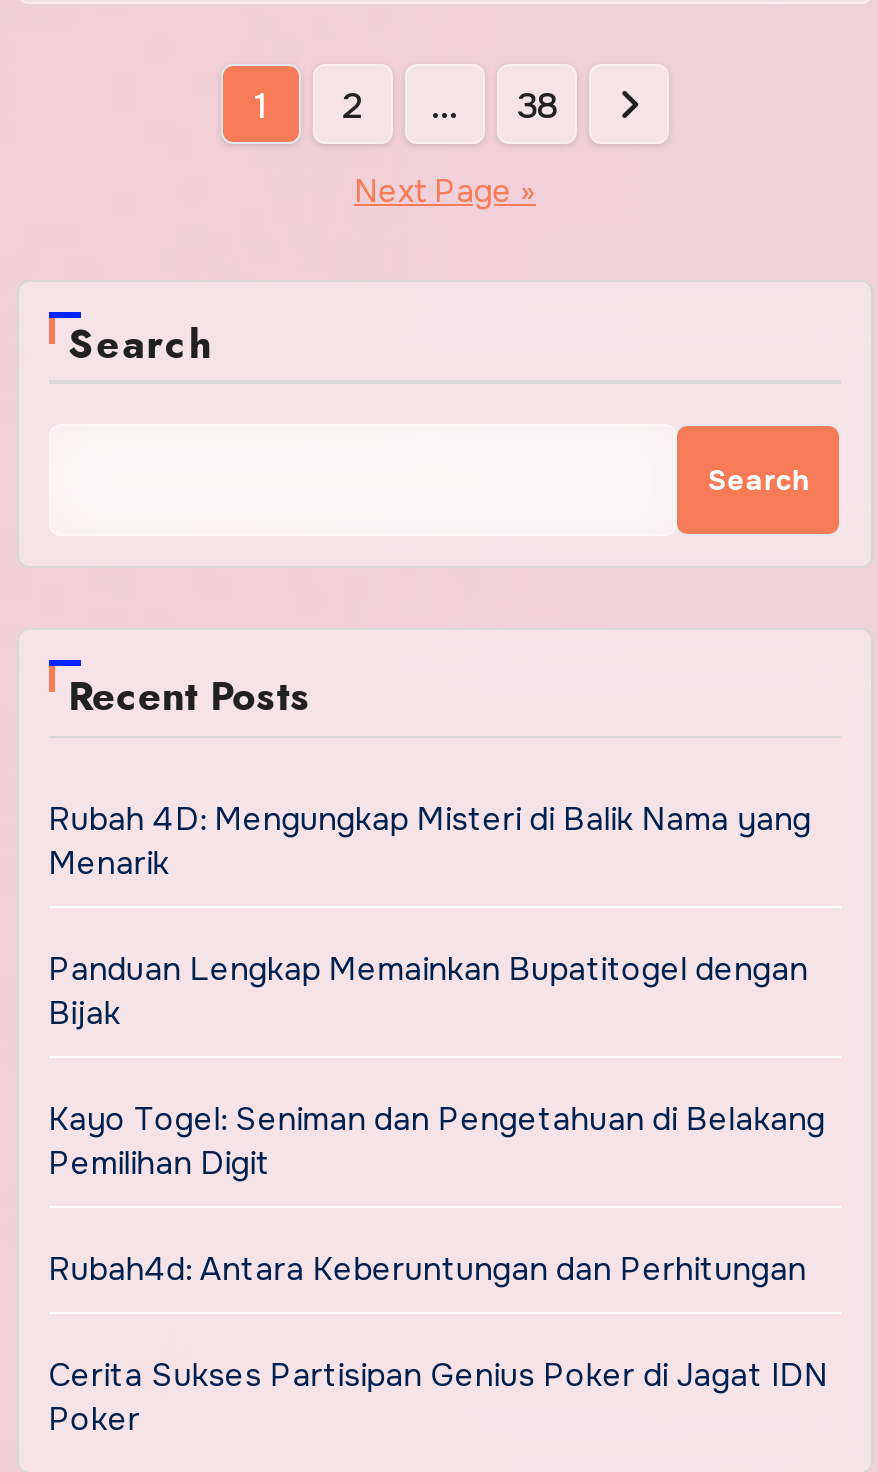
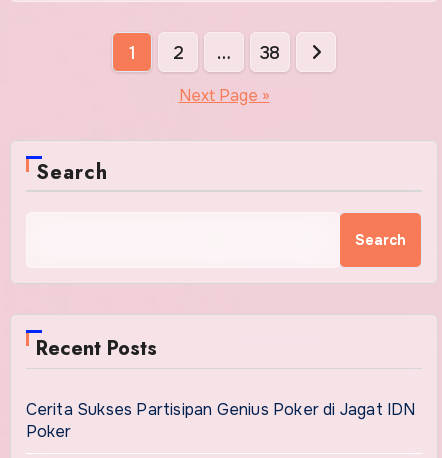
- Rubah 4D: Mengungkap Misteri di Balik Nama yang
- Menarik
- Panduan Lengkap Memainkan Bupatitogel dengan
- Bijak
- Kayo Togel: Seniman dan Pengetahuan di Belakang
- Pemilihan Digit
- Rubah4d: Antara Keberuntungan dan Perhitungan
